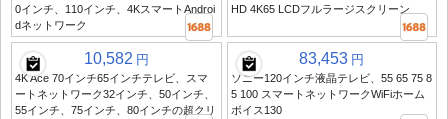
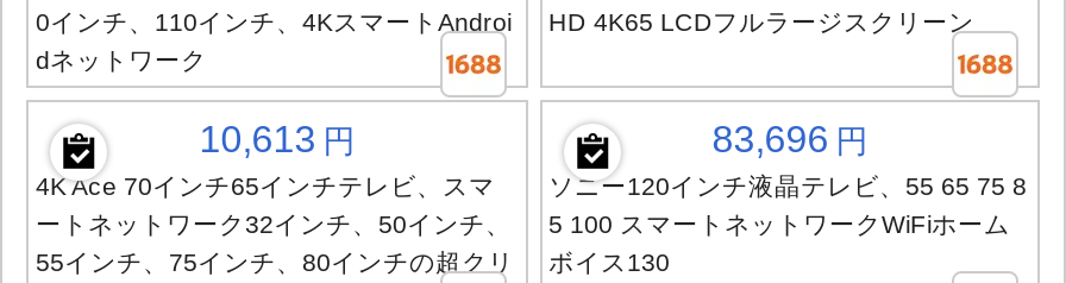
- 10,582 円
+ 10,613 円

- 83,453 円
+ 83,696 円
